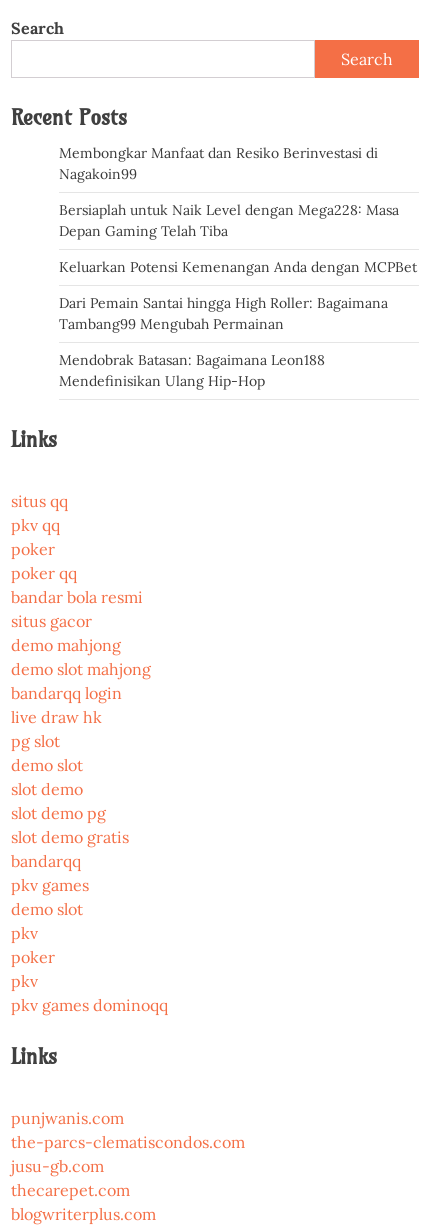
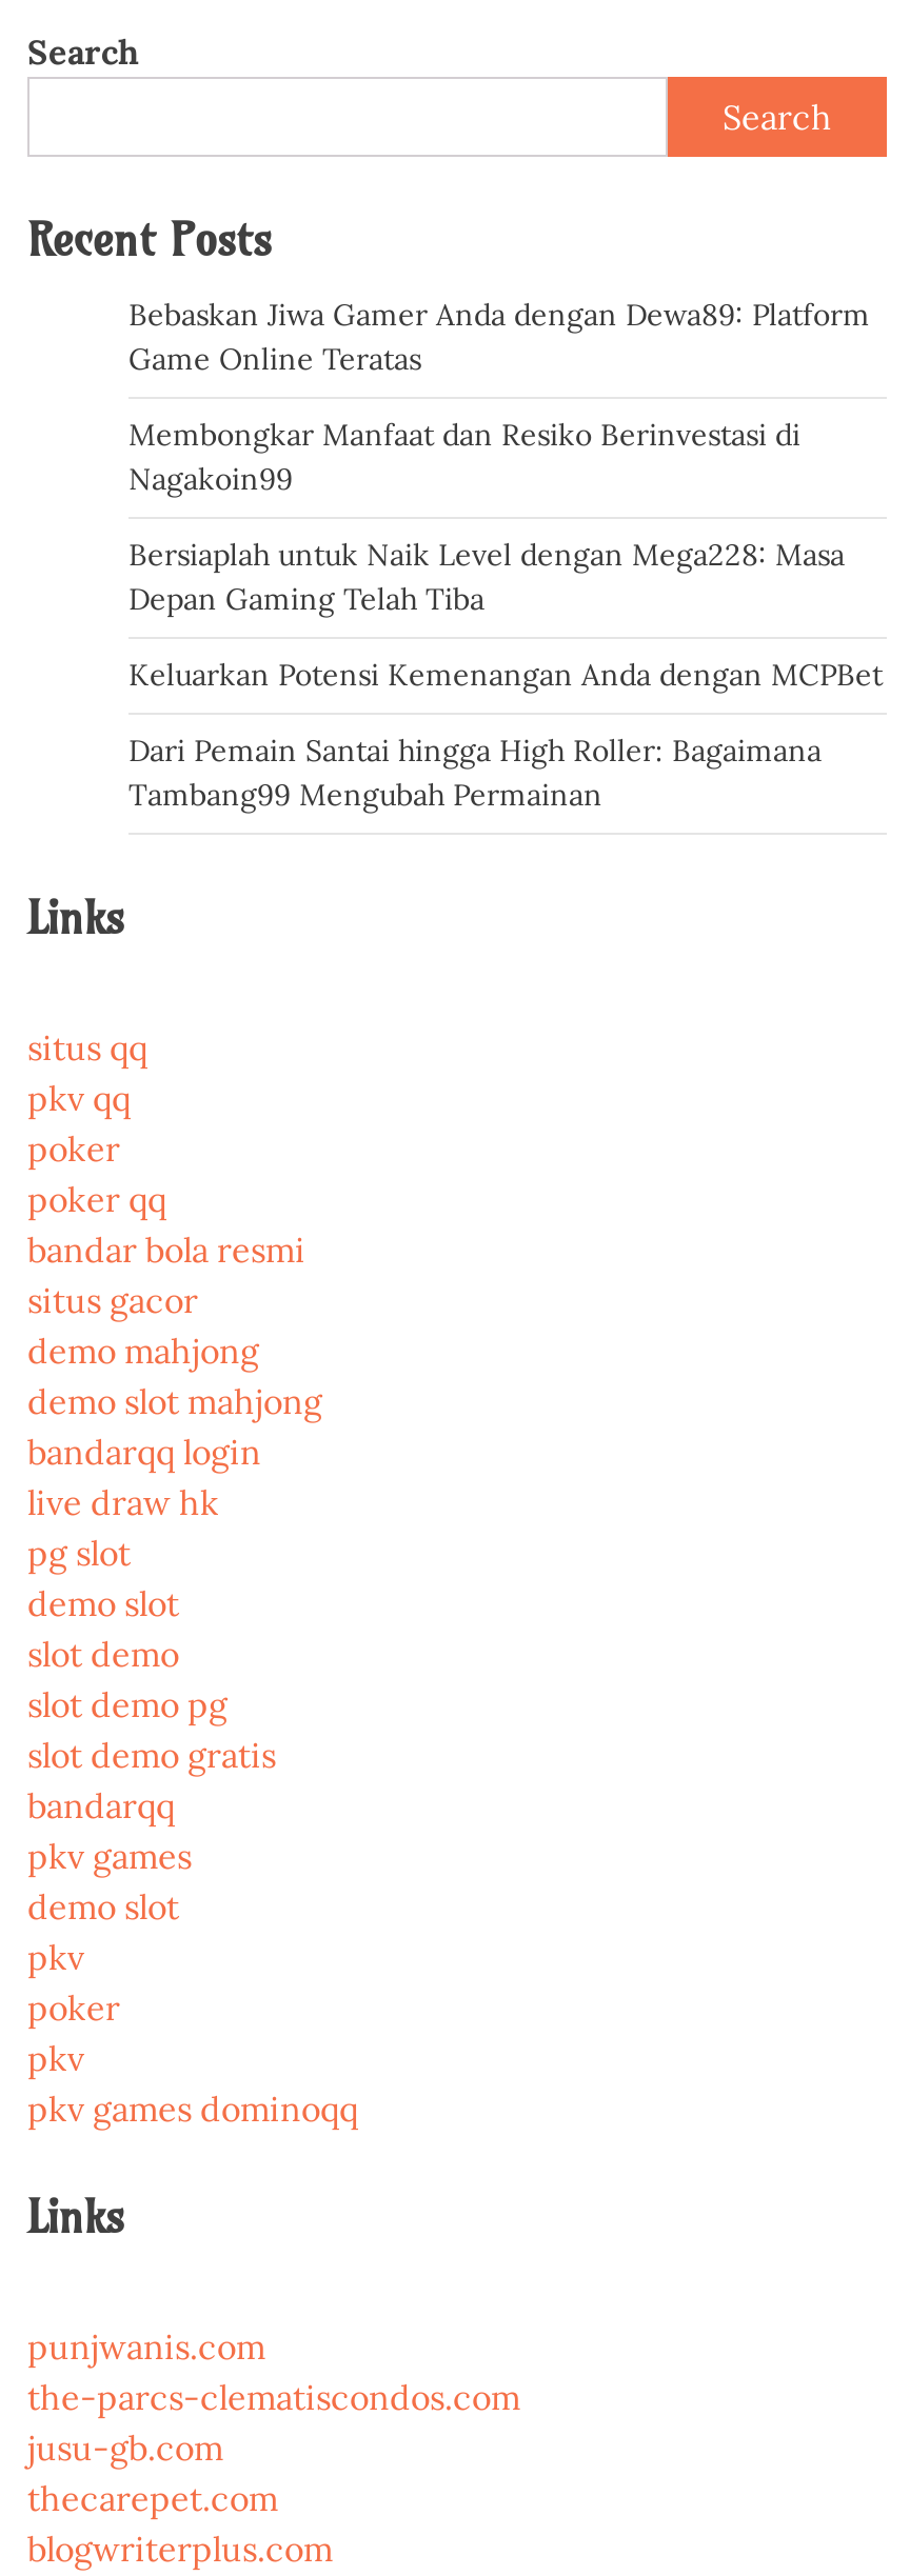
+ Bebaskan Jiwa Gamer Anda dengan Dewa89: Platform
+ Game Online Teratas

moved down: Membongkar Manfaat dan Resiko Berinvestasi di | Nagakoin99 | Bersiaplah untuk Naik Level dengan Mega228: Masa | Depan Gaming Telah Tiba | Keluarkan Potensi Kemenangan Anda dengan MCPBet | Dari Pemain Santai hingga High Roller: Bagaimana | Tambang99 Mengubah Permainan

- Mendobrak Batasan: Bagaimana Leon188
- Mendefinisikan Ulang Hip-Hop
